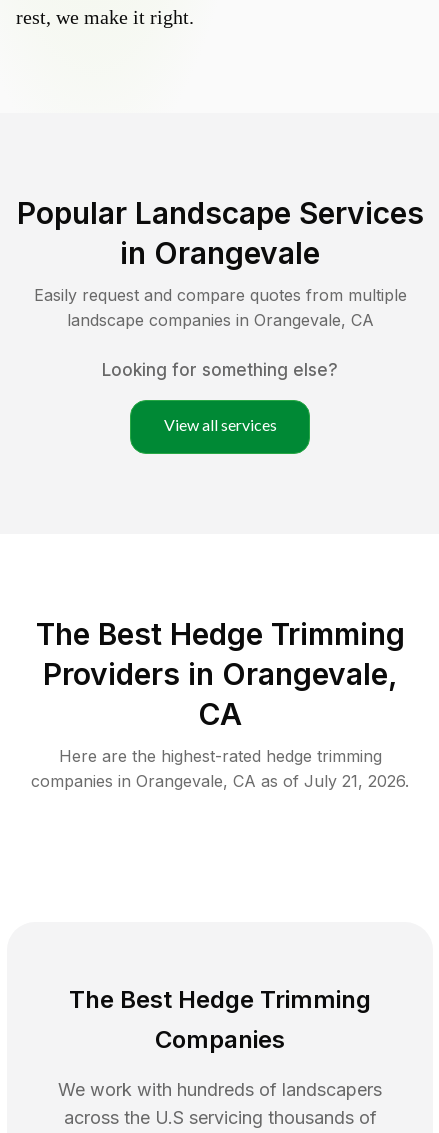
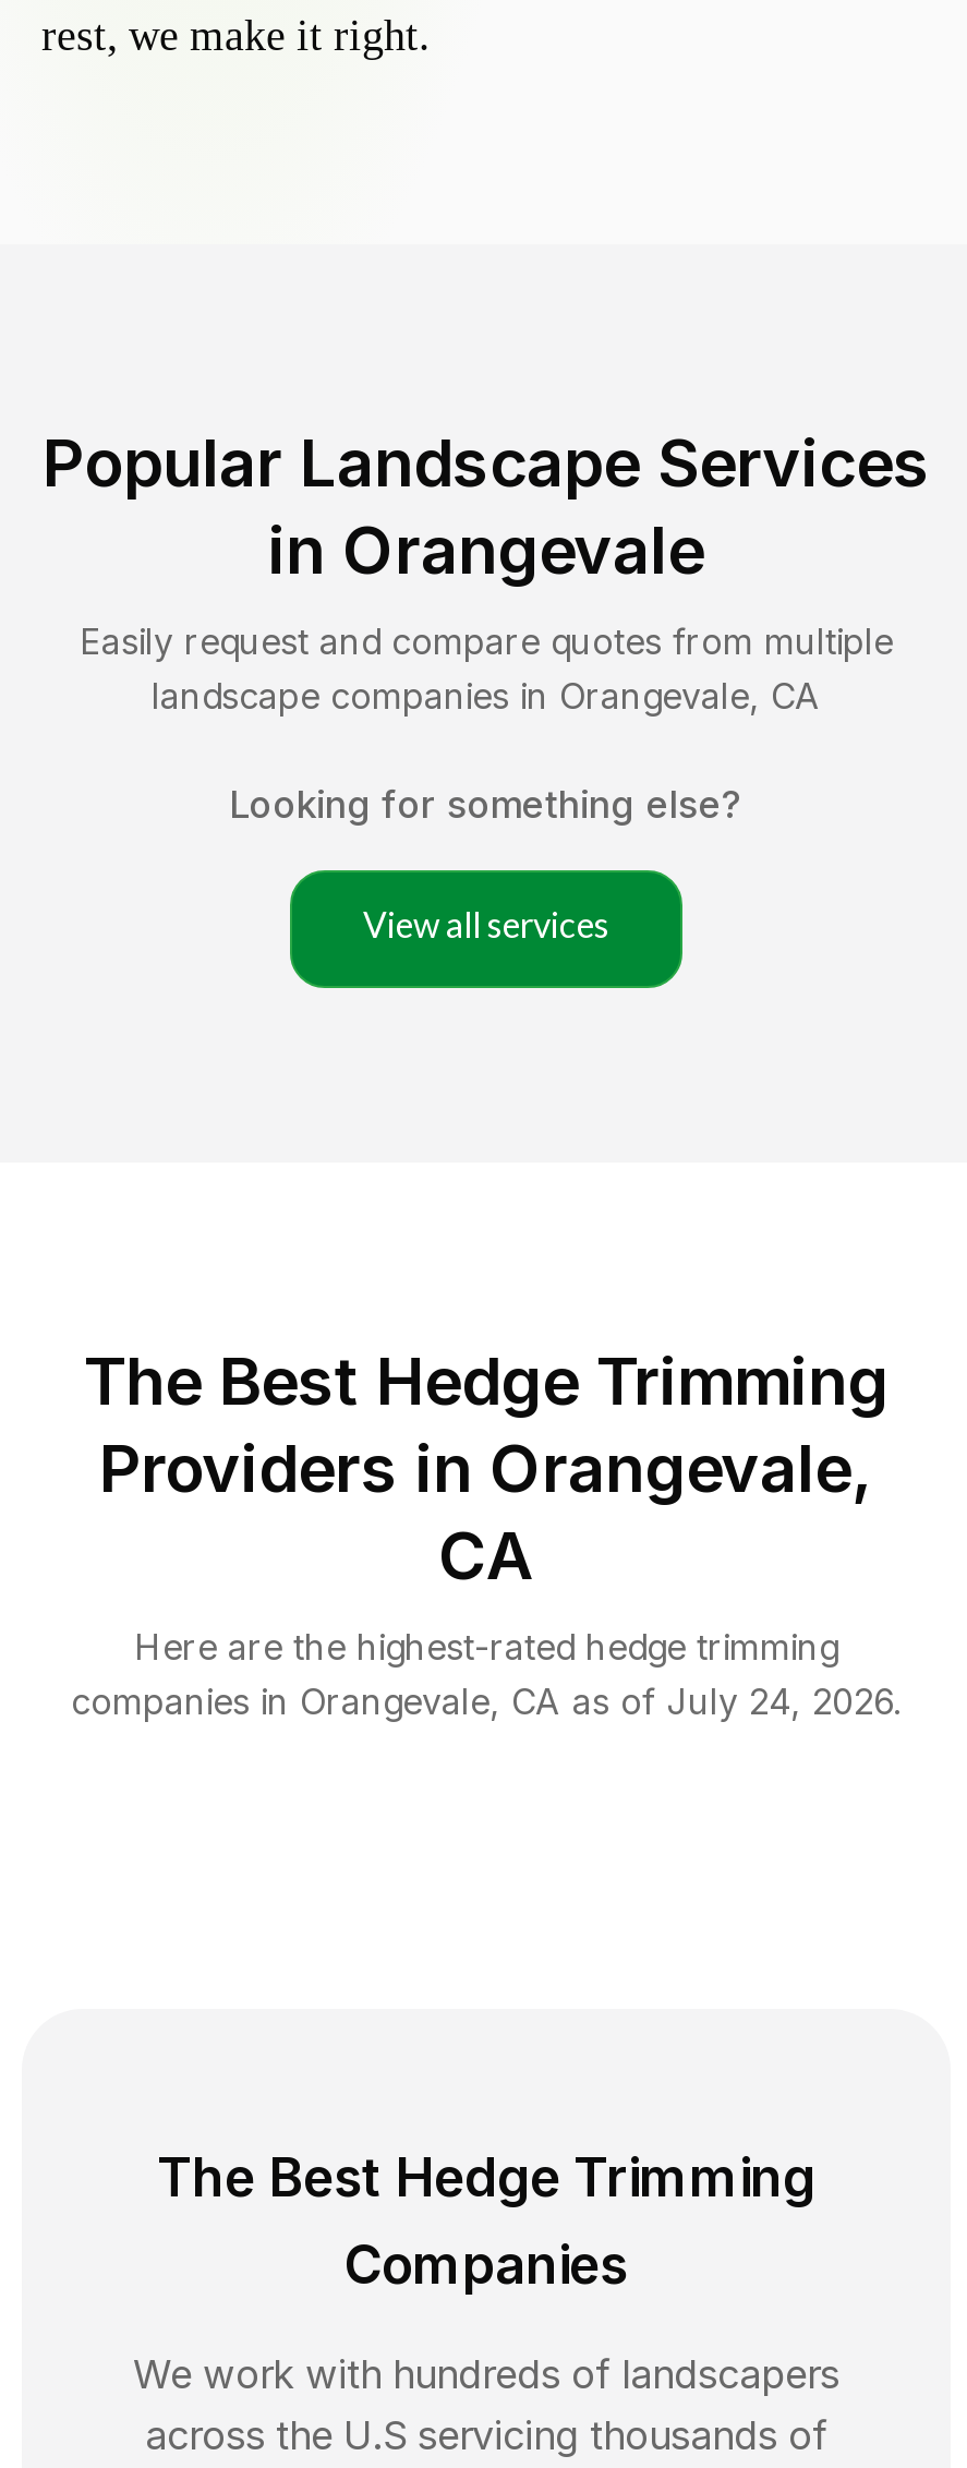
- companies in Orangevale, CA as of July 21, 2026.
+ companies in Orangevale, CA as of July 24, 2026.
